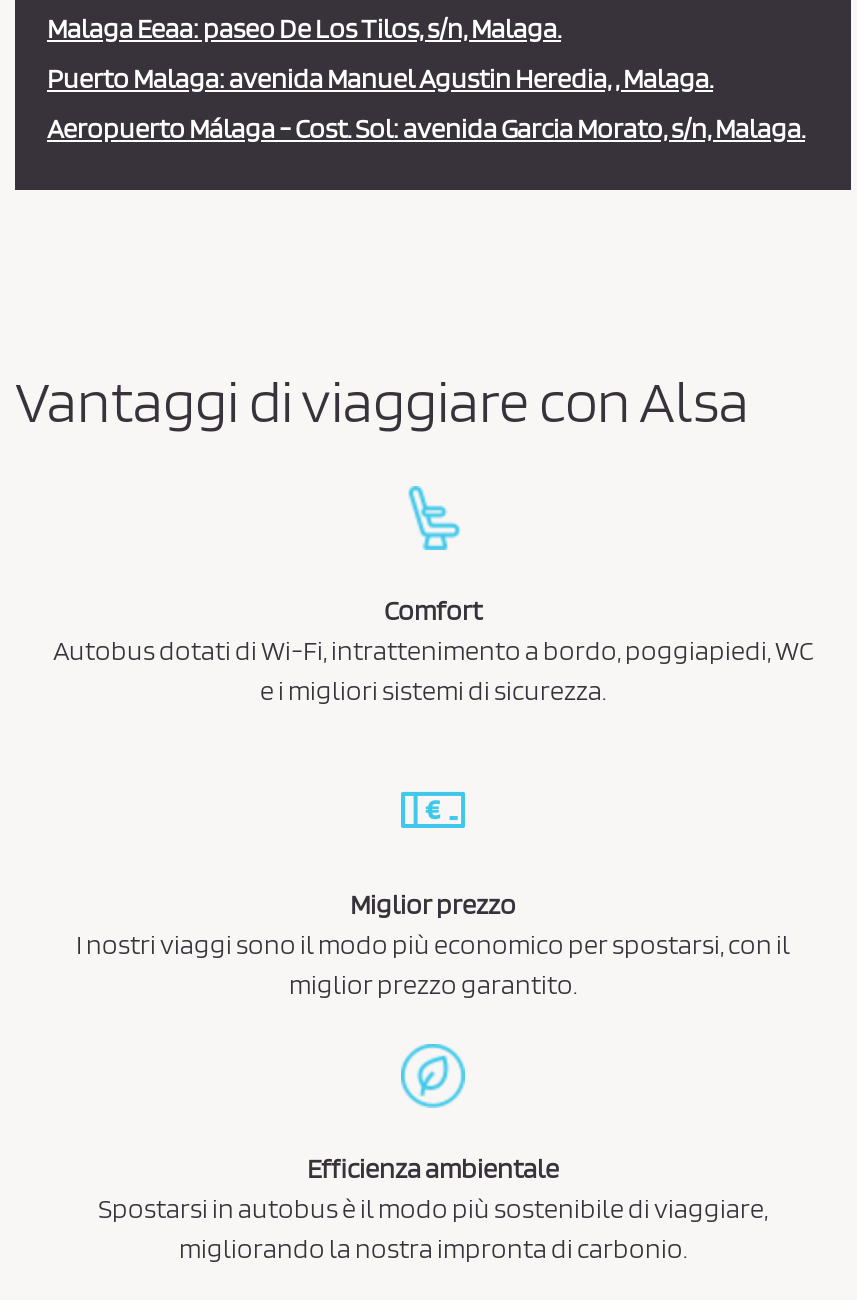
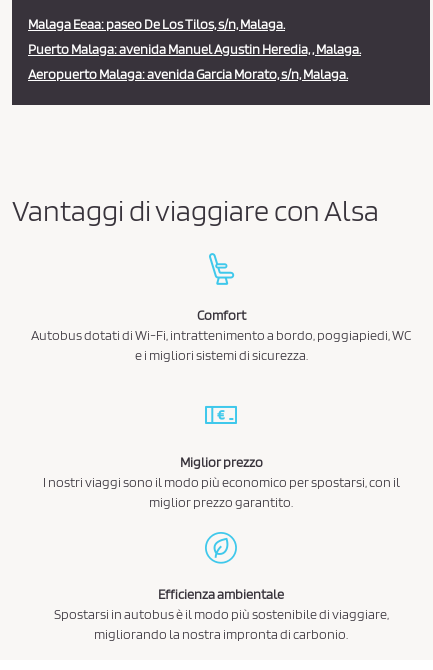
- Aeropuerto Málaga - Cost. Sol: avenida Garcia Morato, s/n, Malaga.
+ Aeropuerto Malaga: avenida Garcia Morato, s/n, Malaga.
